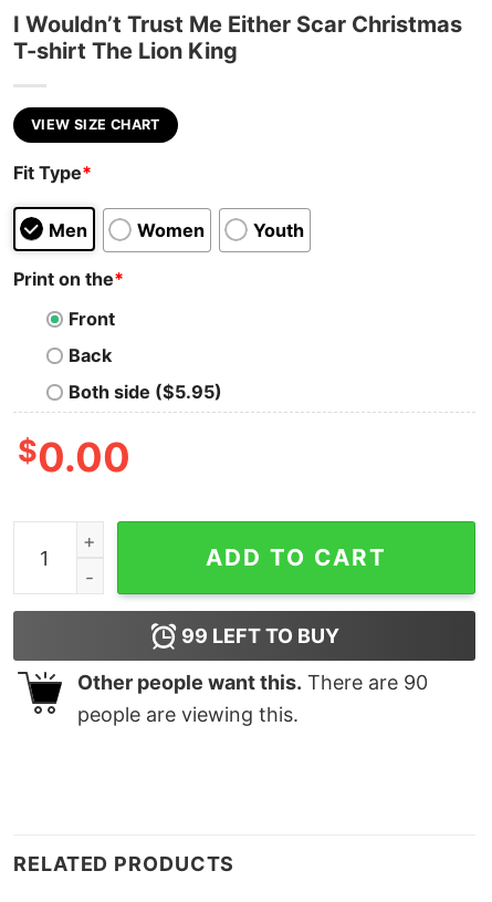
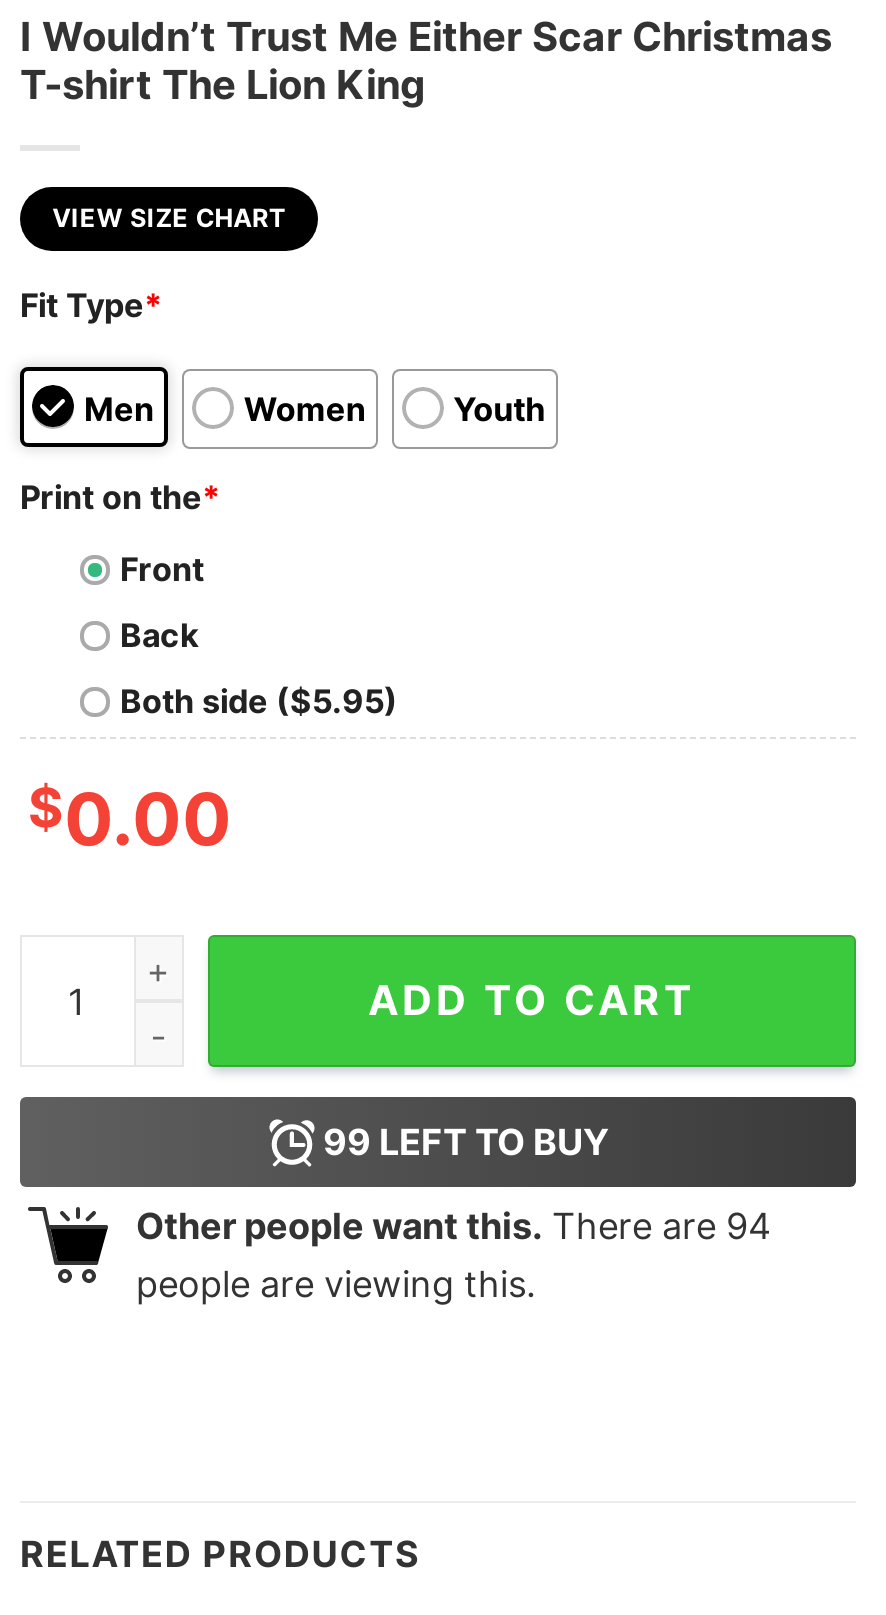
- Other people want this. There are 90
+ Other people want this. There are 94
